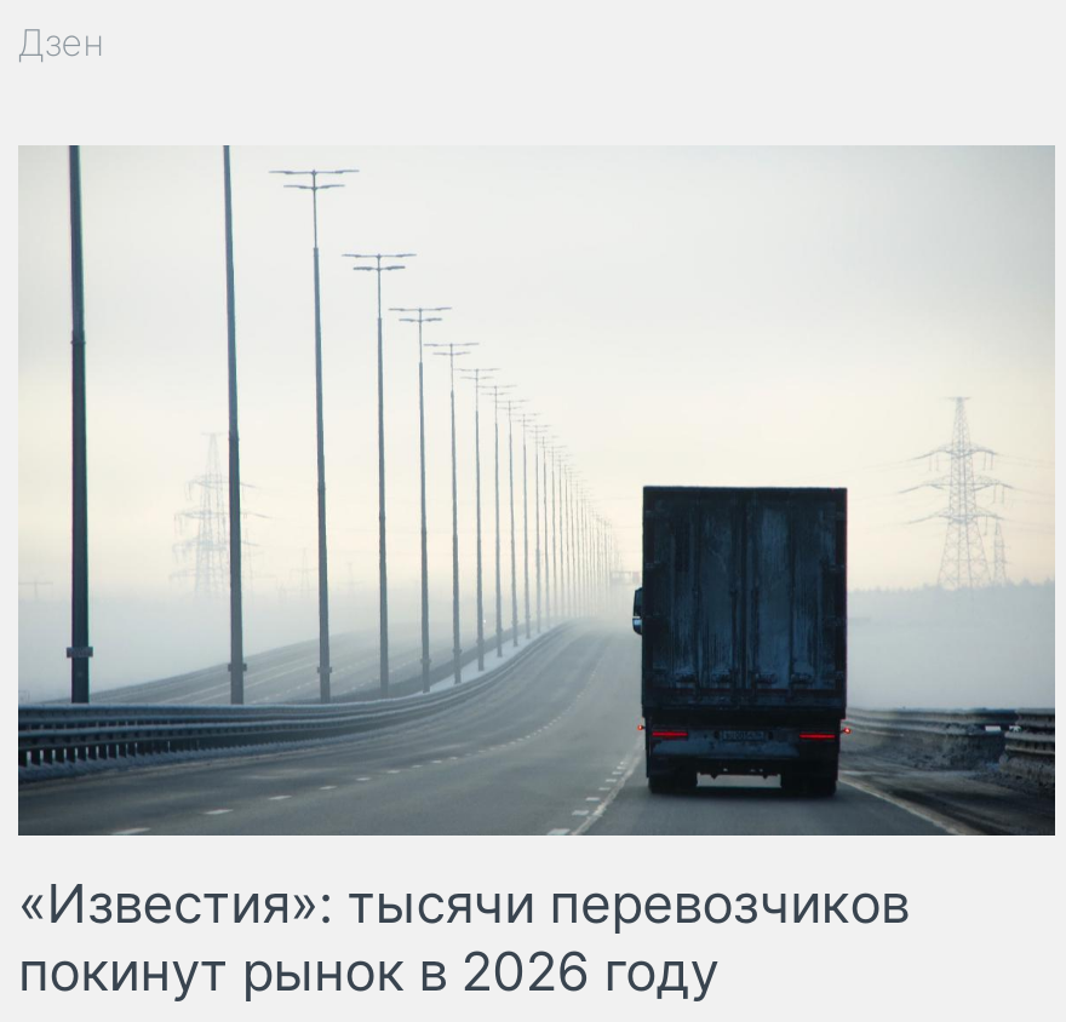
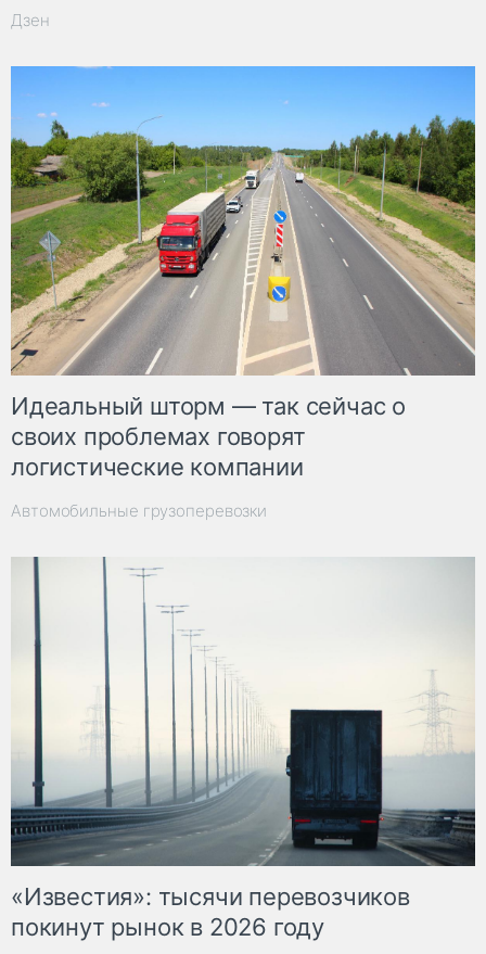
+ [image]
+ Идеальный шторм — так сейчас о
+ своих проблемах говорят
+ логистические компании
+ Автомобильные грузоперевозки
